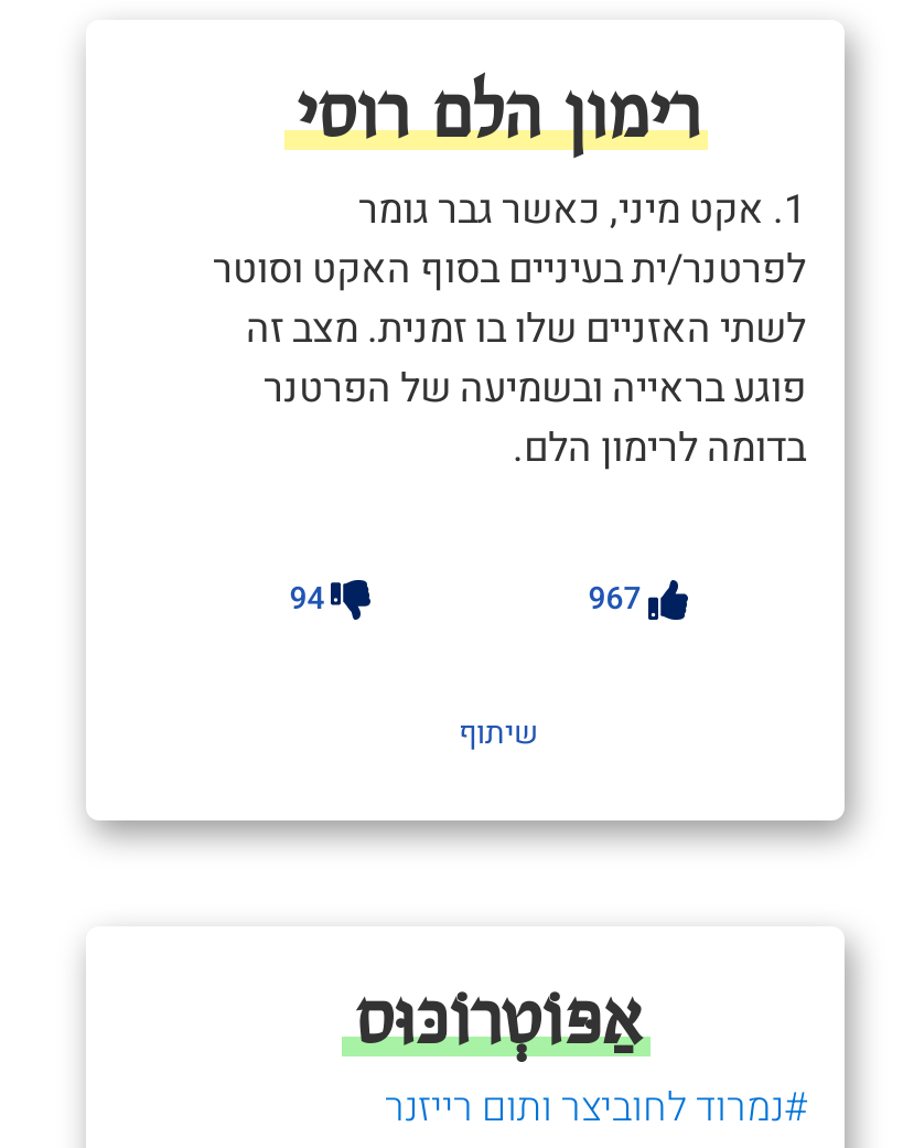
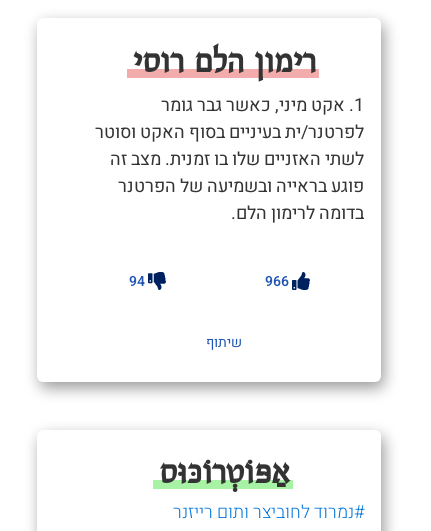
- 967
+ 966
